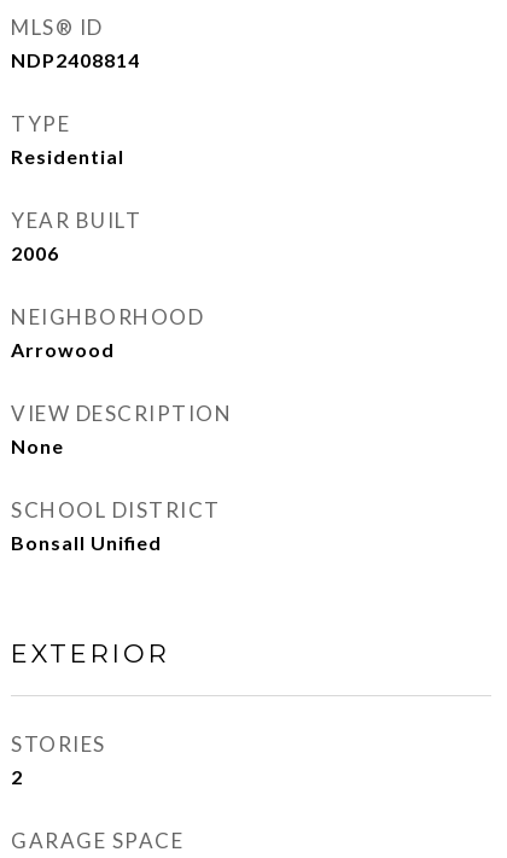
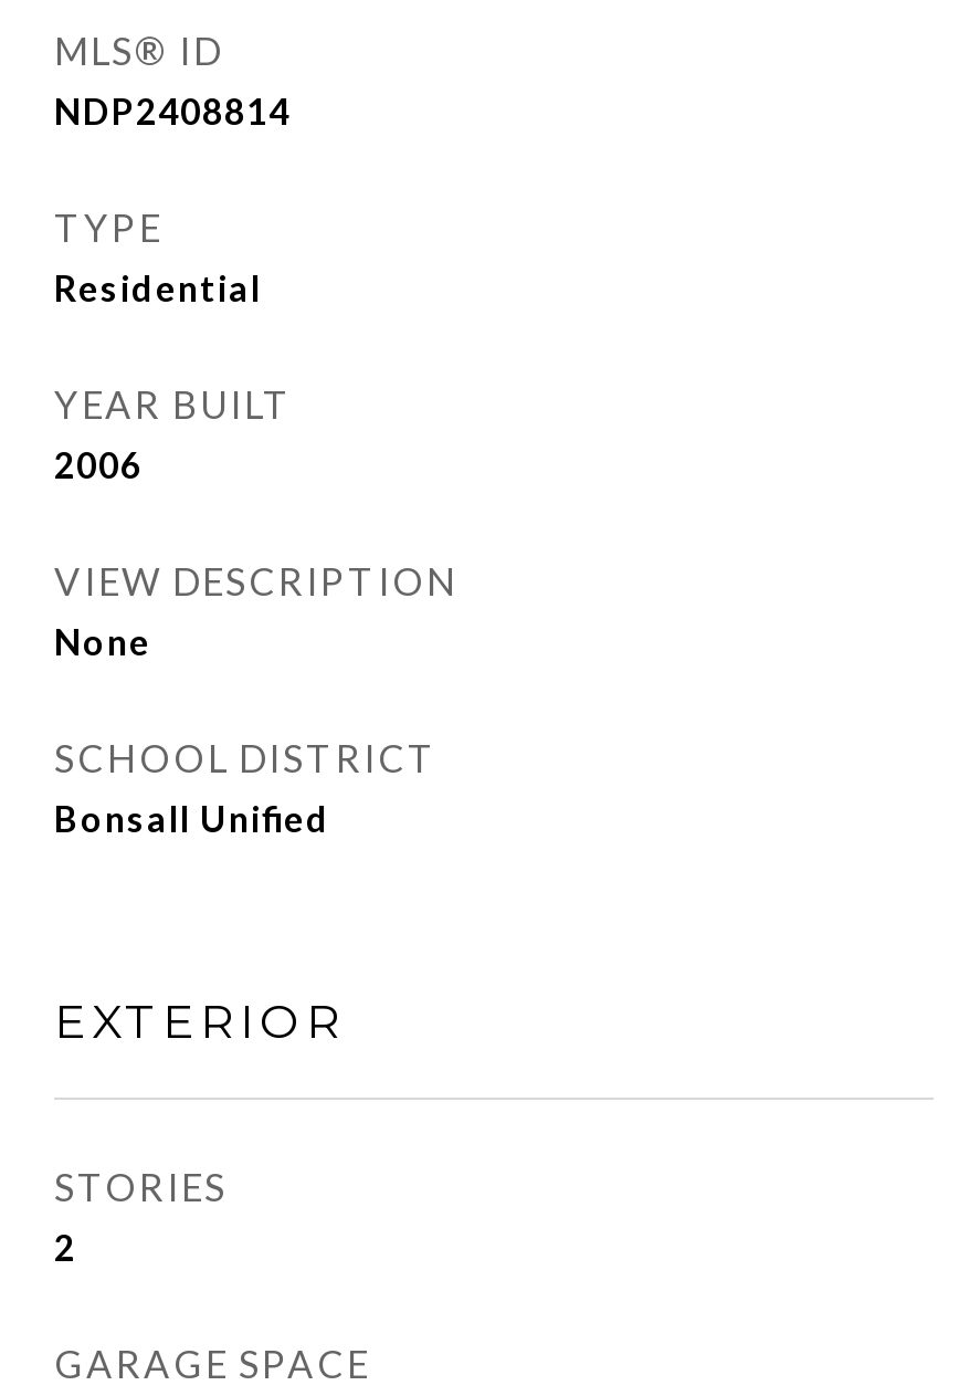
- NEIGHBORHOOD
- Arrowood
